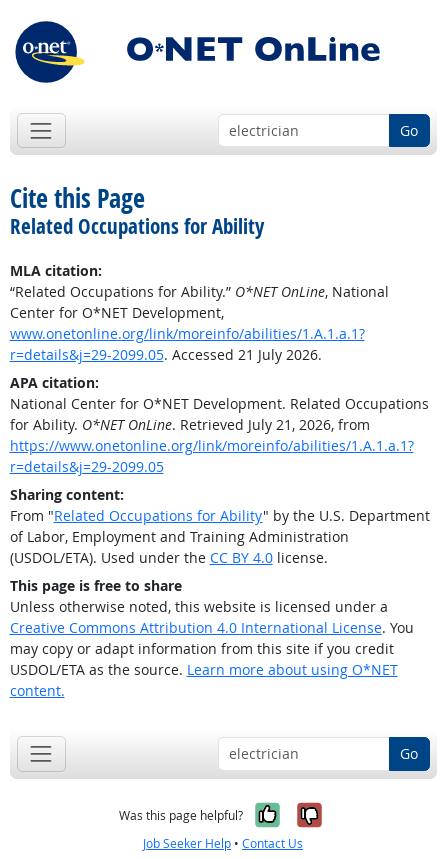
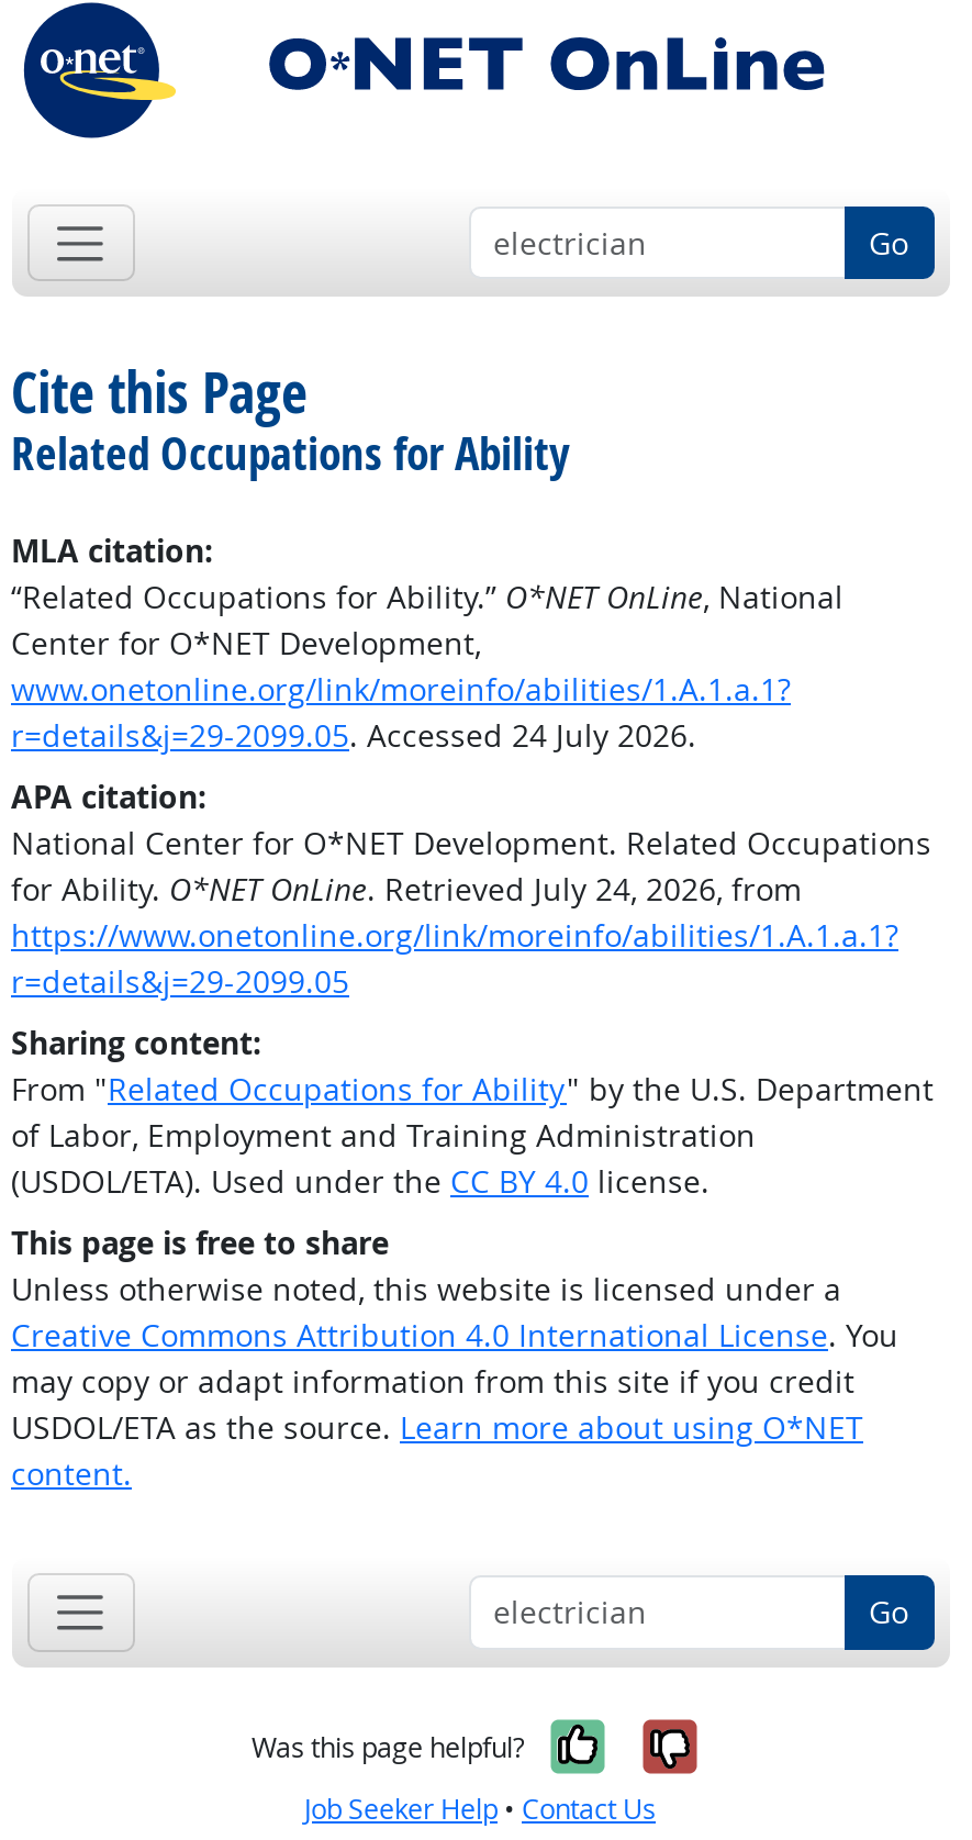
- r=details&j=29-2099.05. Accessed 21 July 2026.
+ r=details&j=29-2099.05. Accessed 24 July 2026.

- for Ability. O*NET OnLine. Retrieved July 21, 2026, from
+ for Ability. O*NET OnLine. Retrieved July 24, 2026, from
